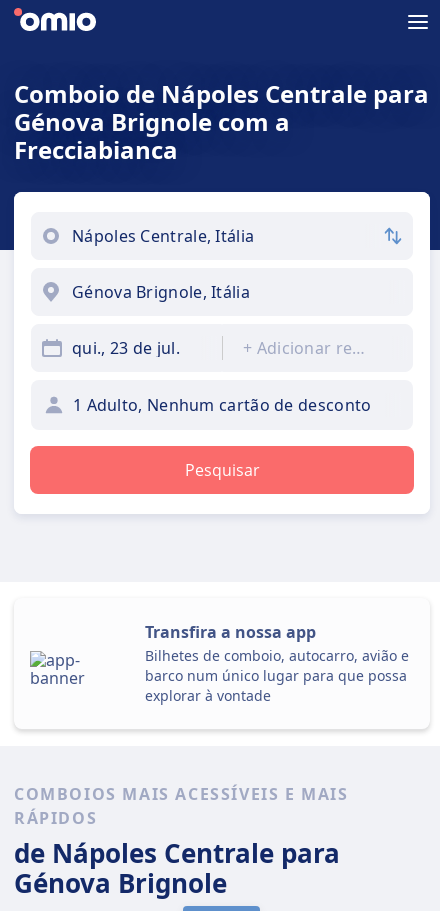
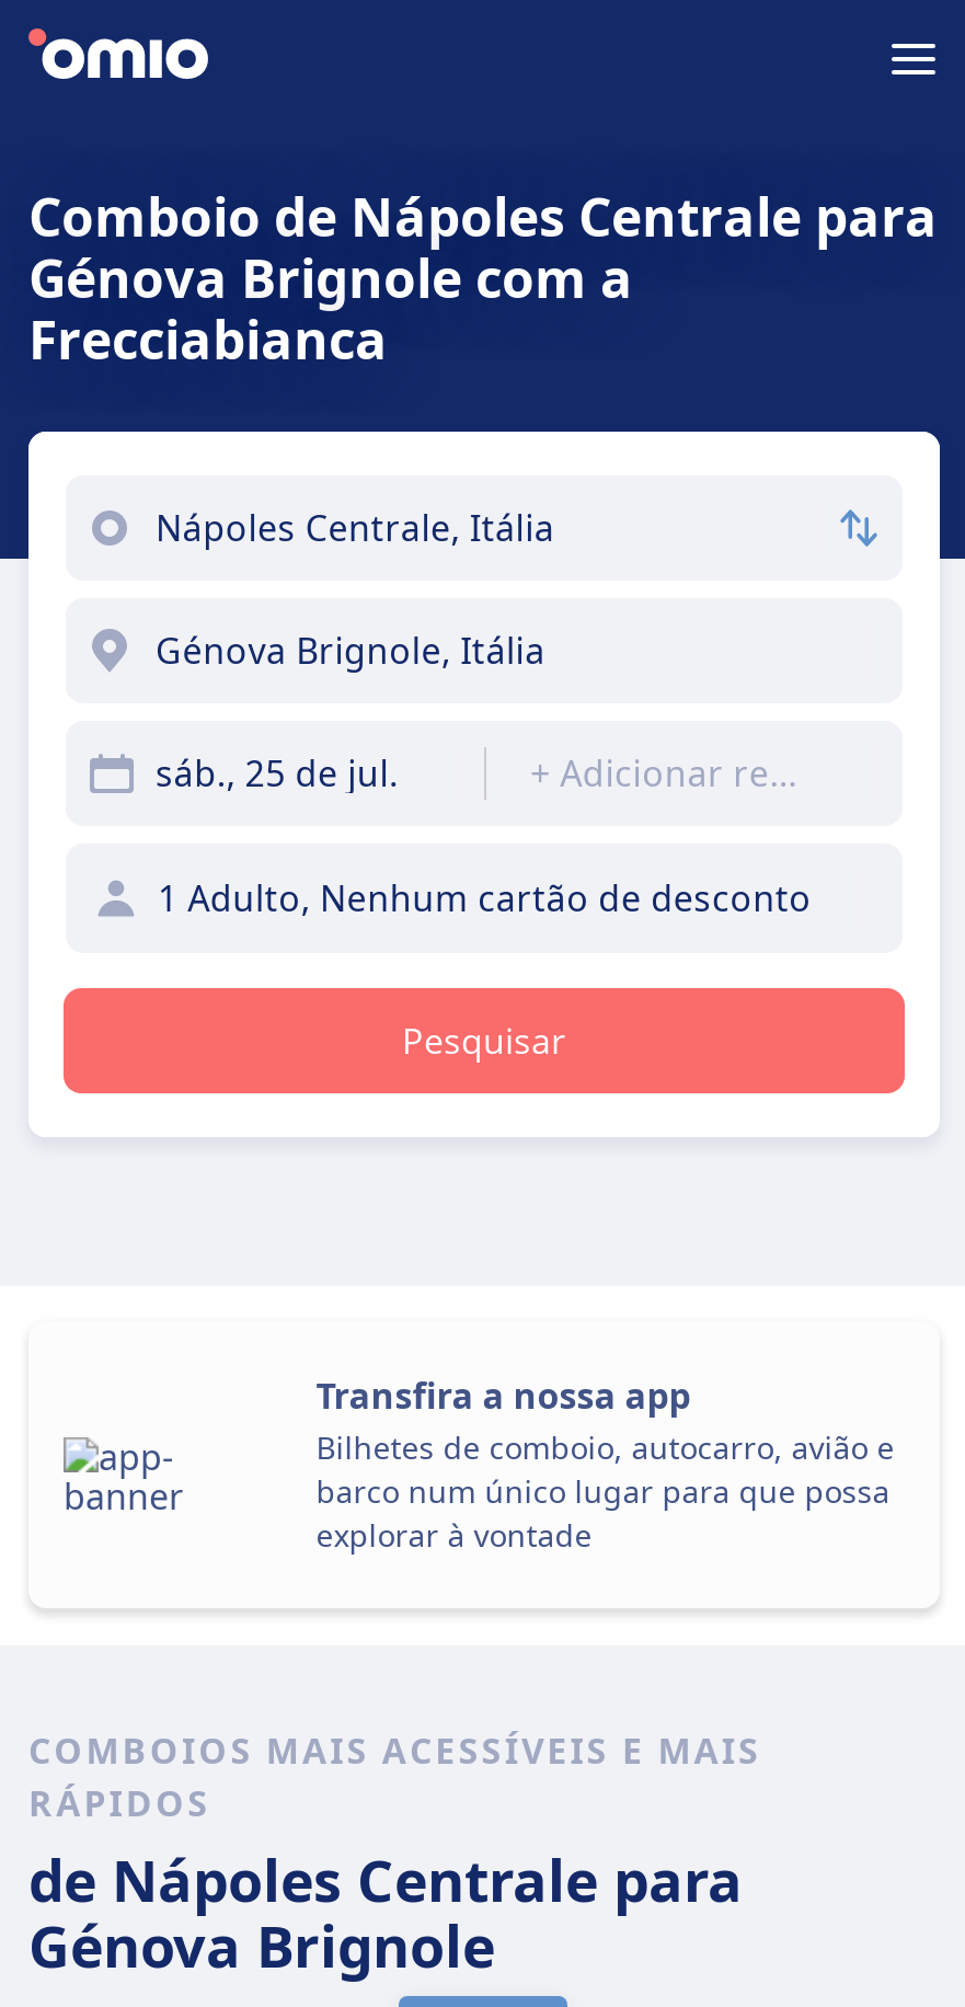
- qui., 23 de jul.
+ sáb., 25 de jul.
